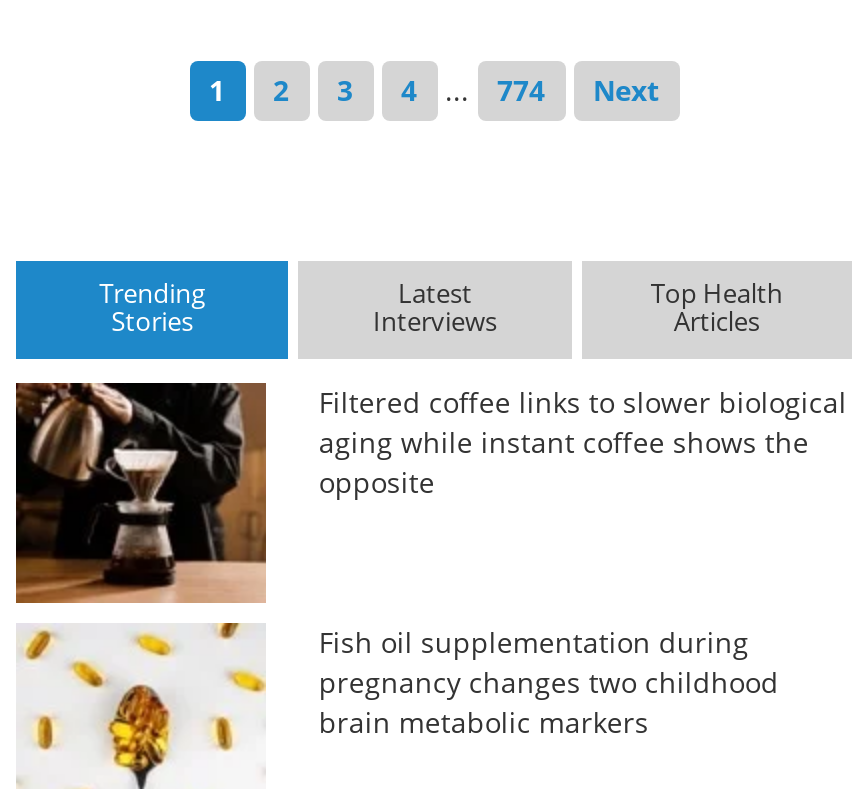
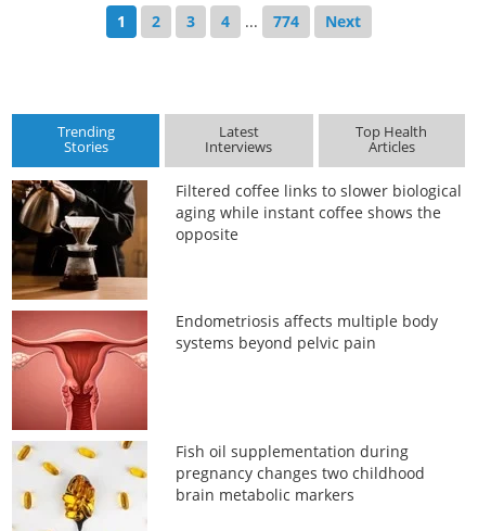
+ [image]
+ Endometriosis affects multiple body
+ systems beyond pelvic pain
